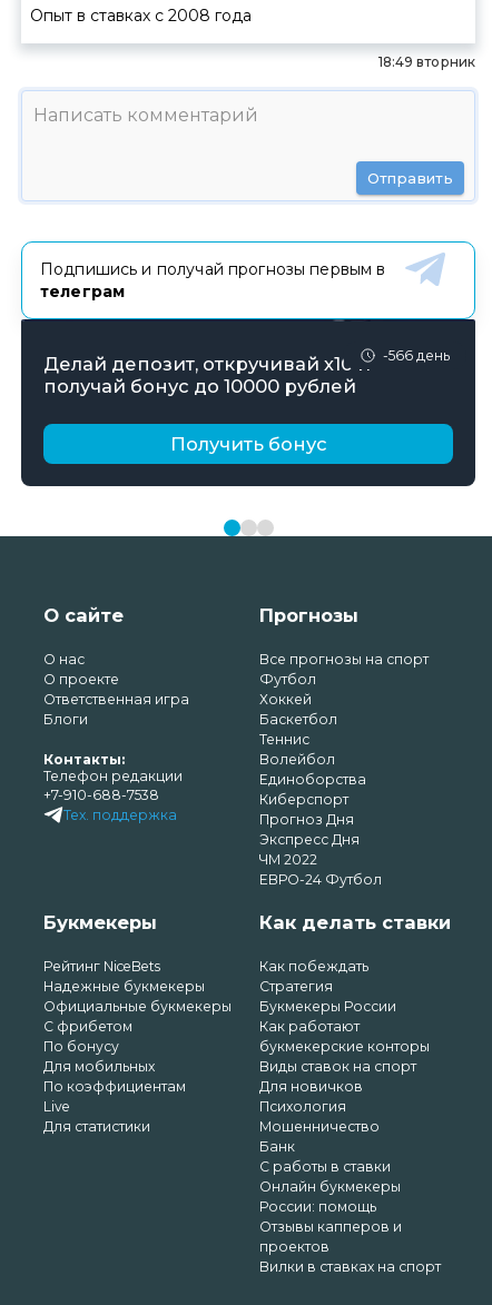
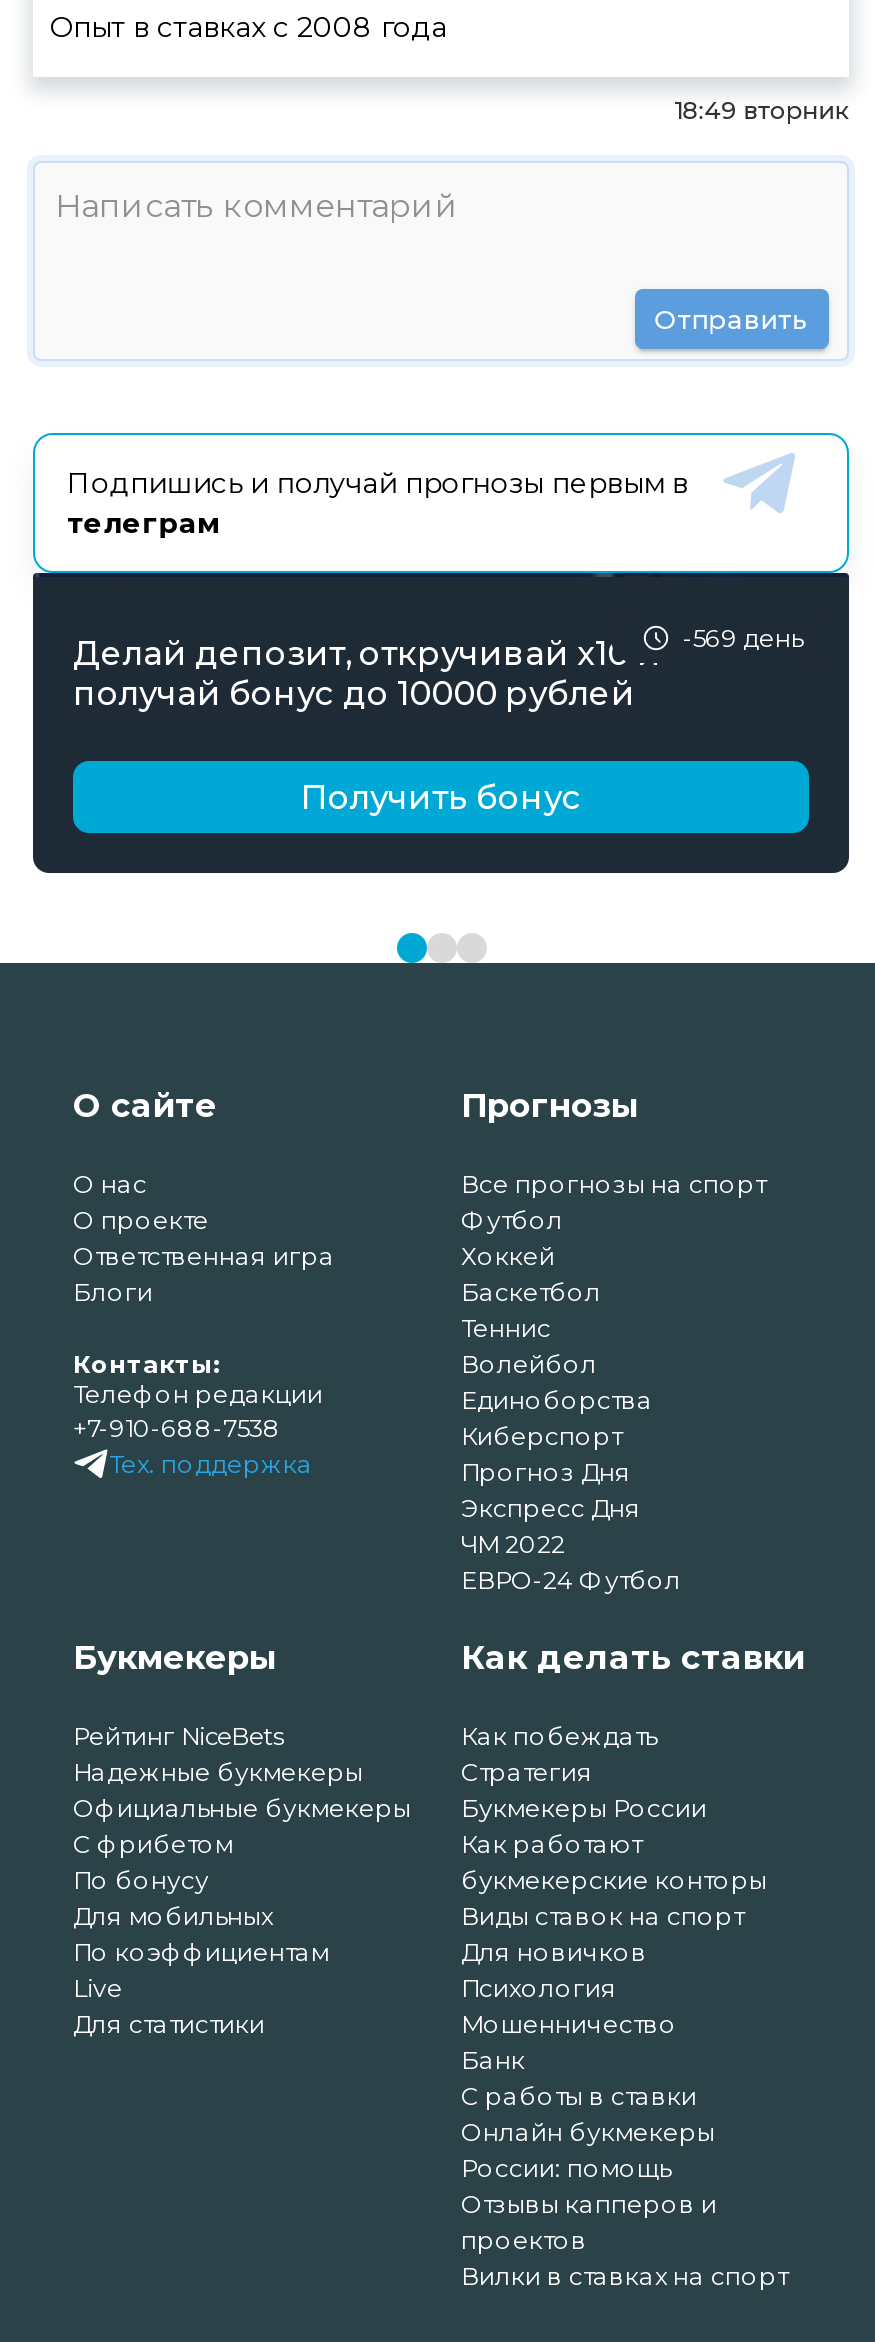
- -566 день
+ -569 день
